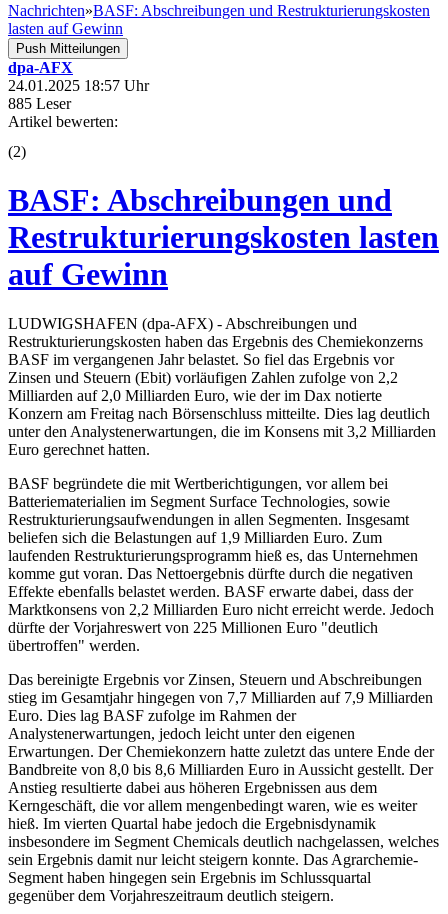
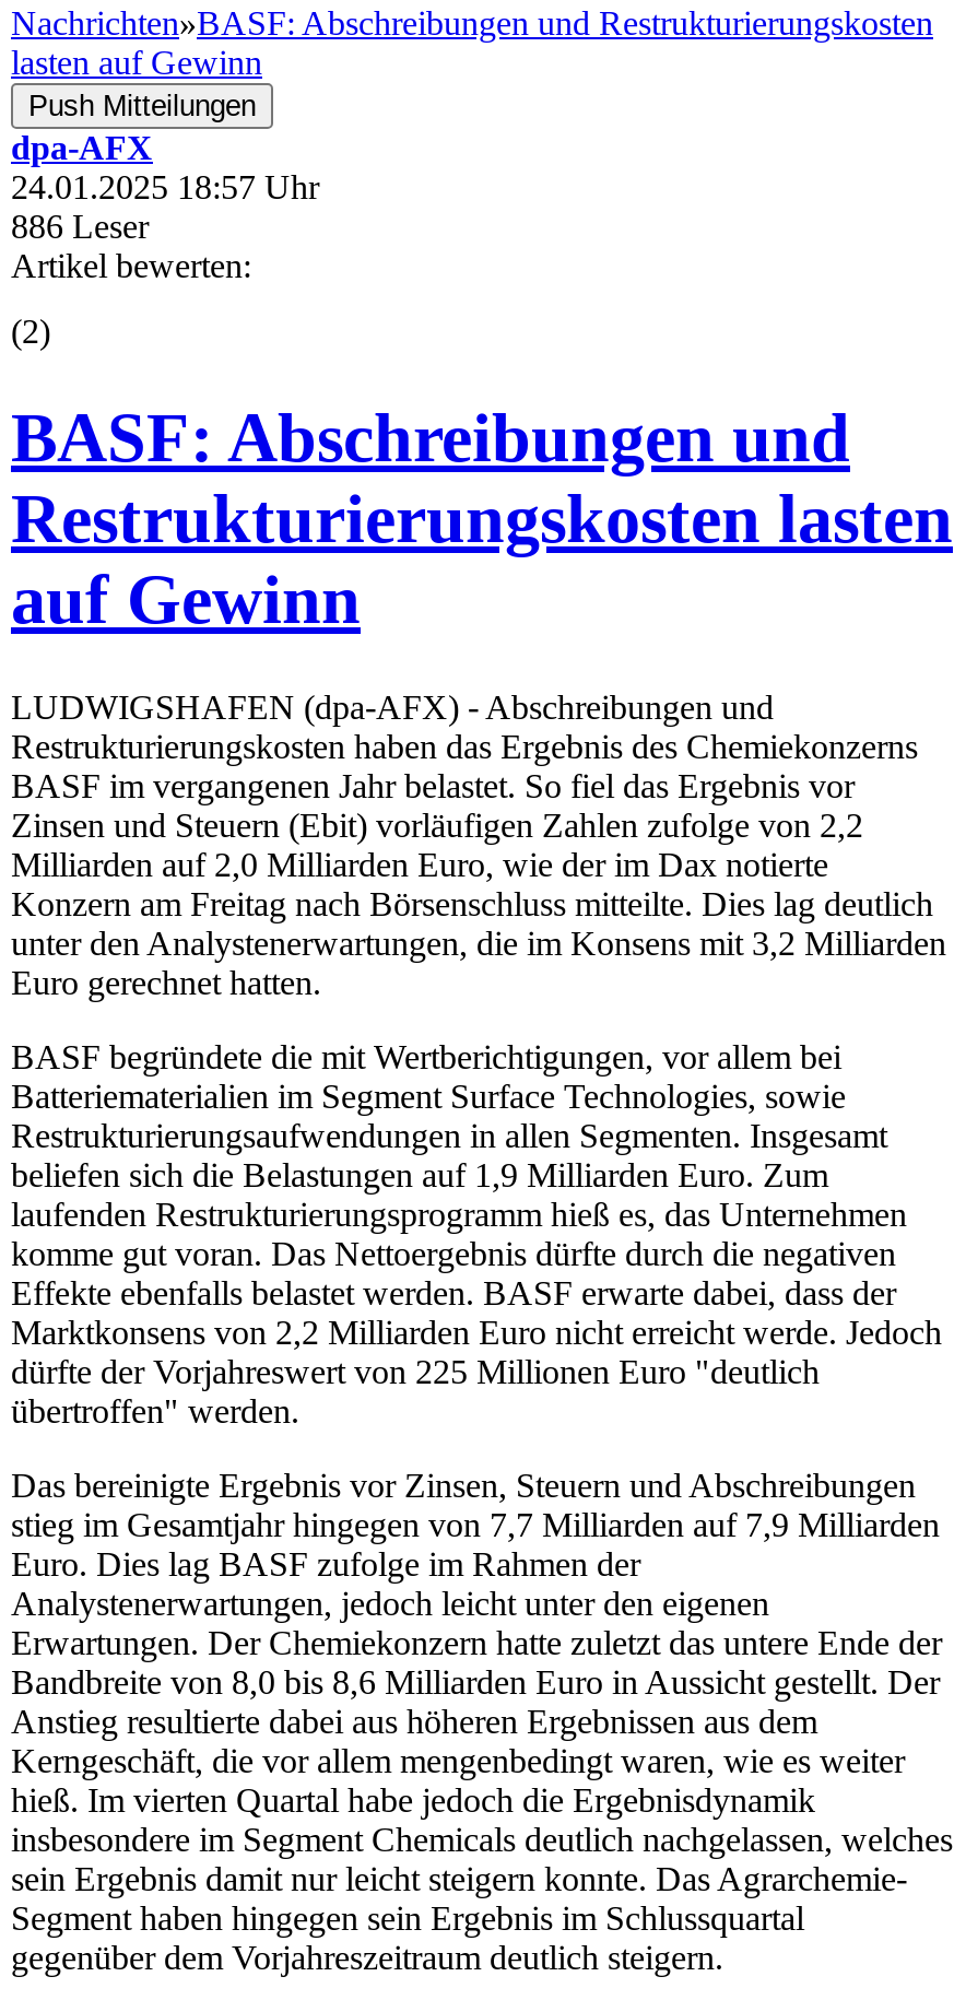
- 885 Leser
+ 886 Leser
